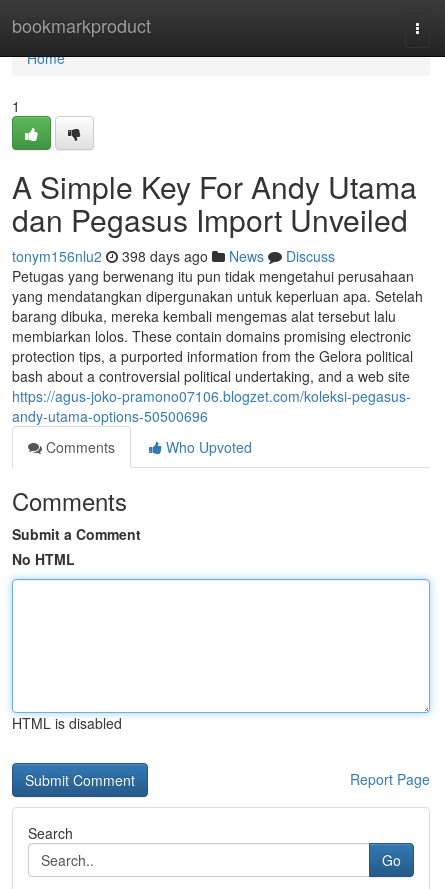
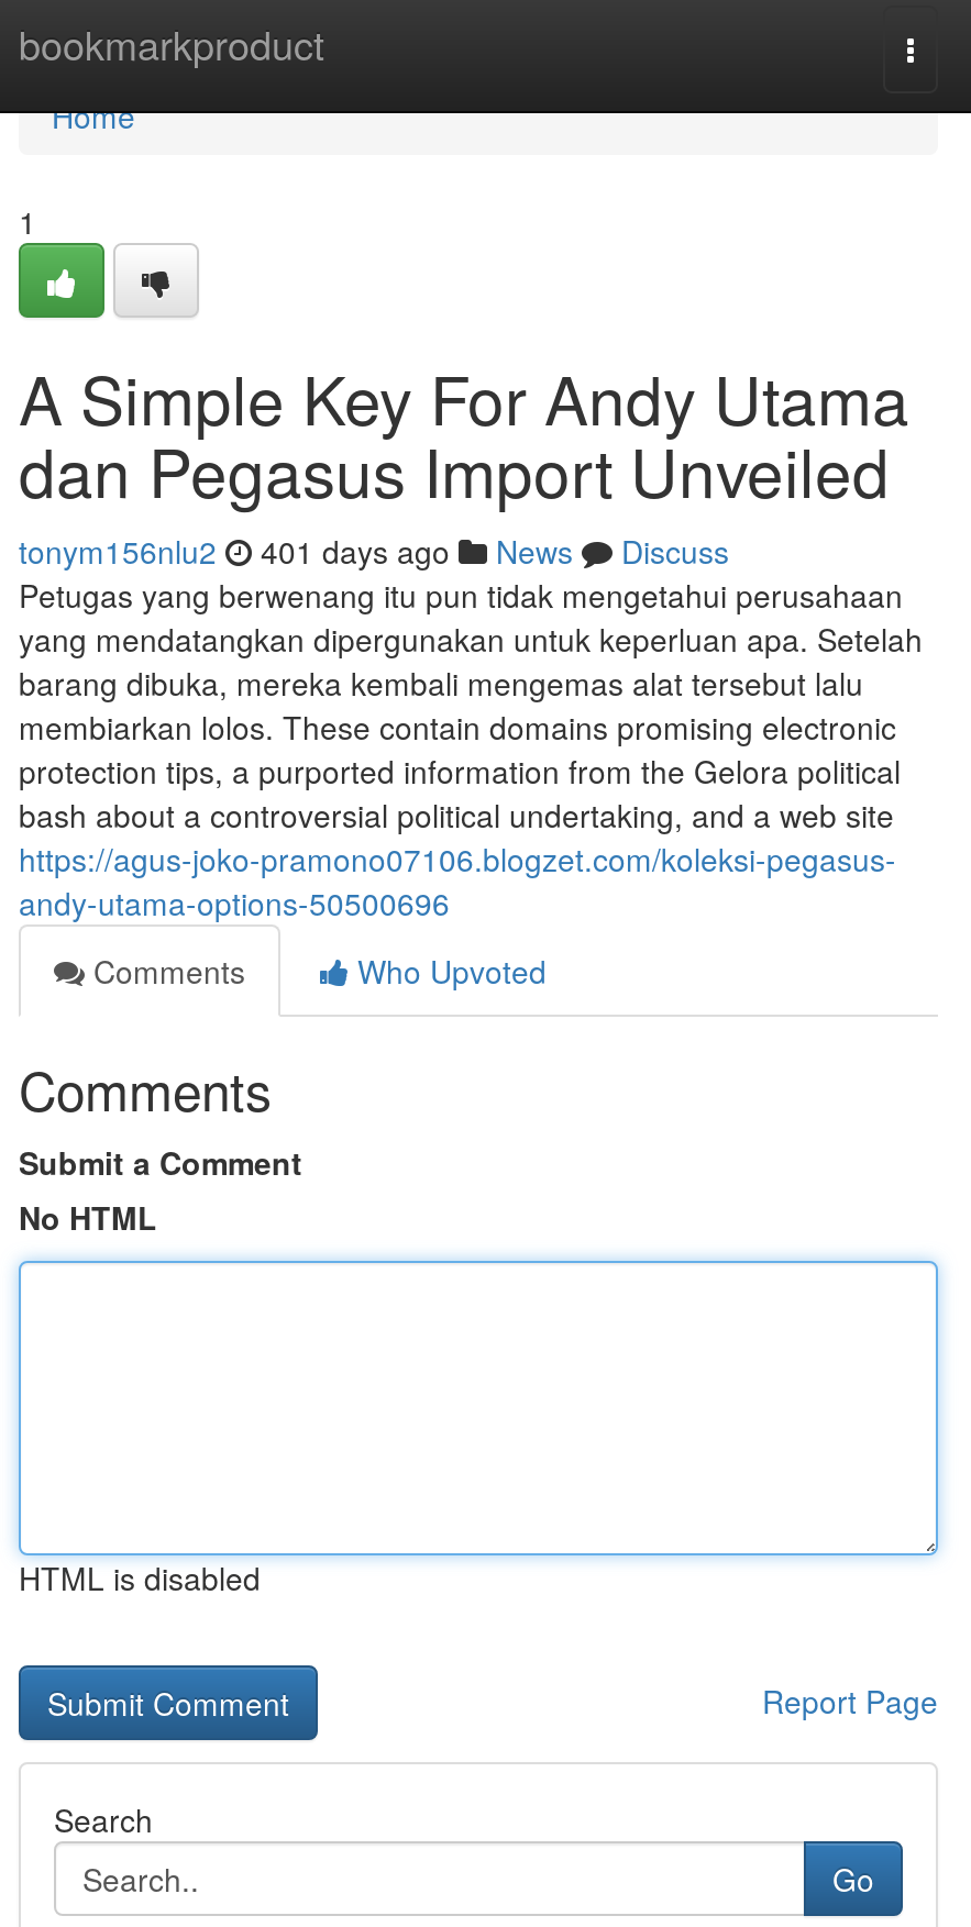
- tonym156nlu2 398 days ago News Discuss
+ tonym156nlu2 401 days ago News Discuss
